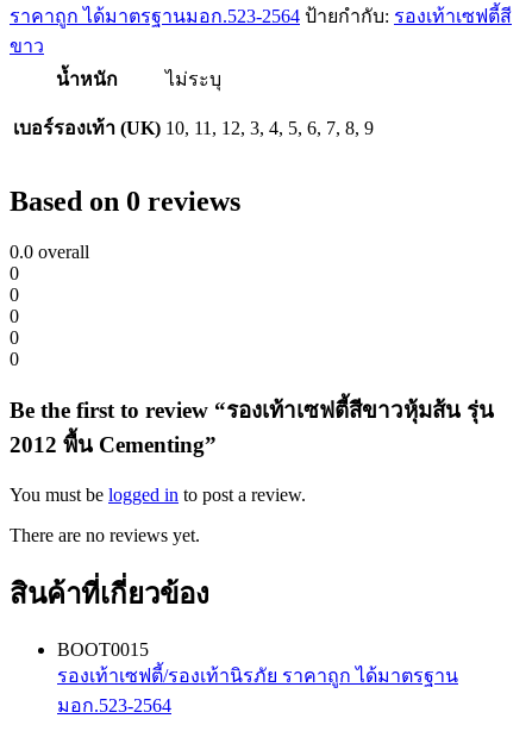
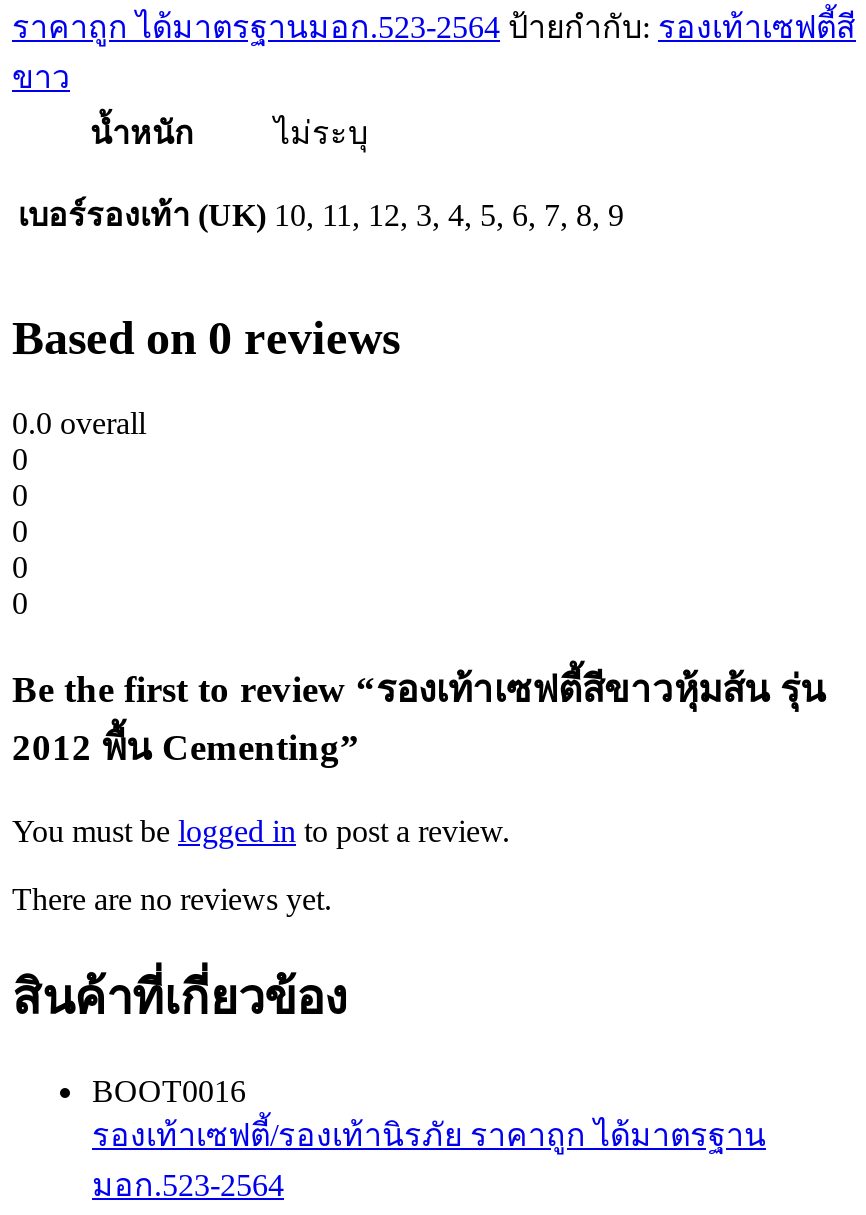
- BOOT0015
+ BOOT0016
